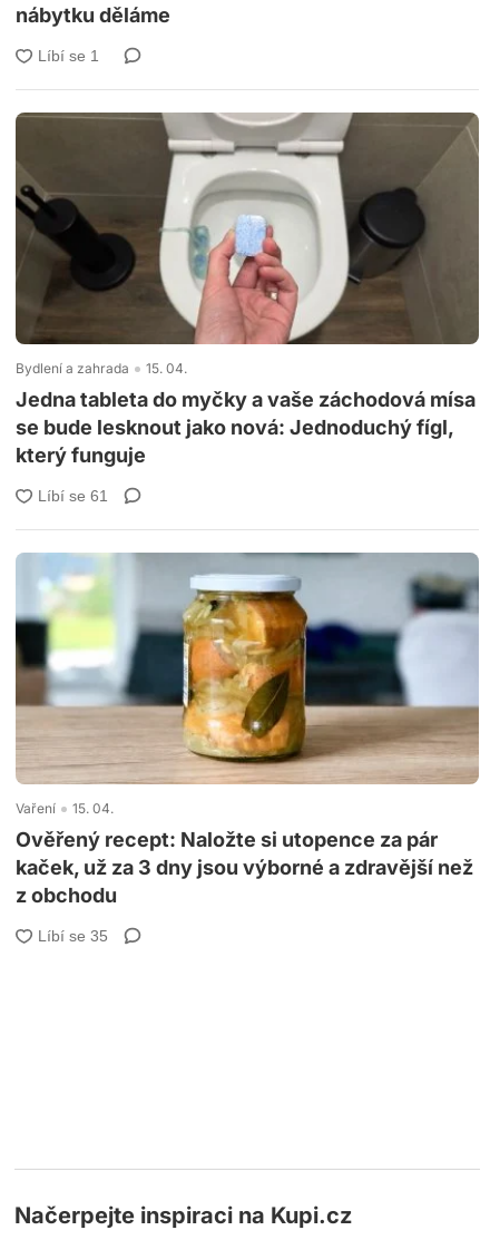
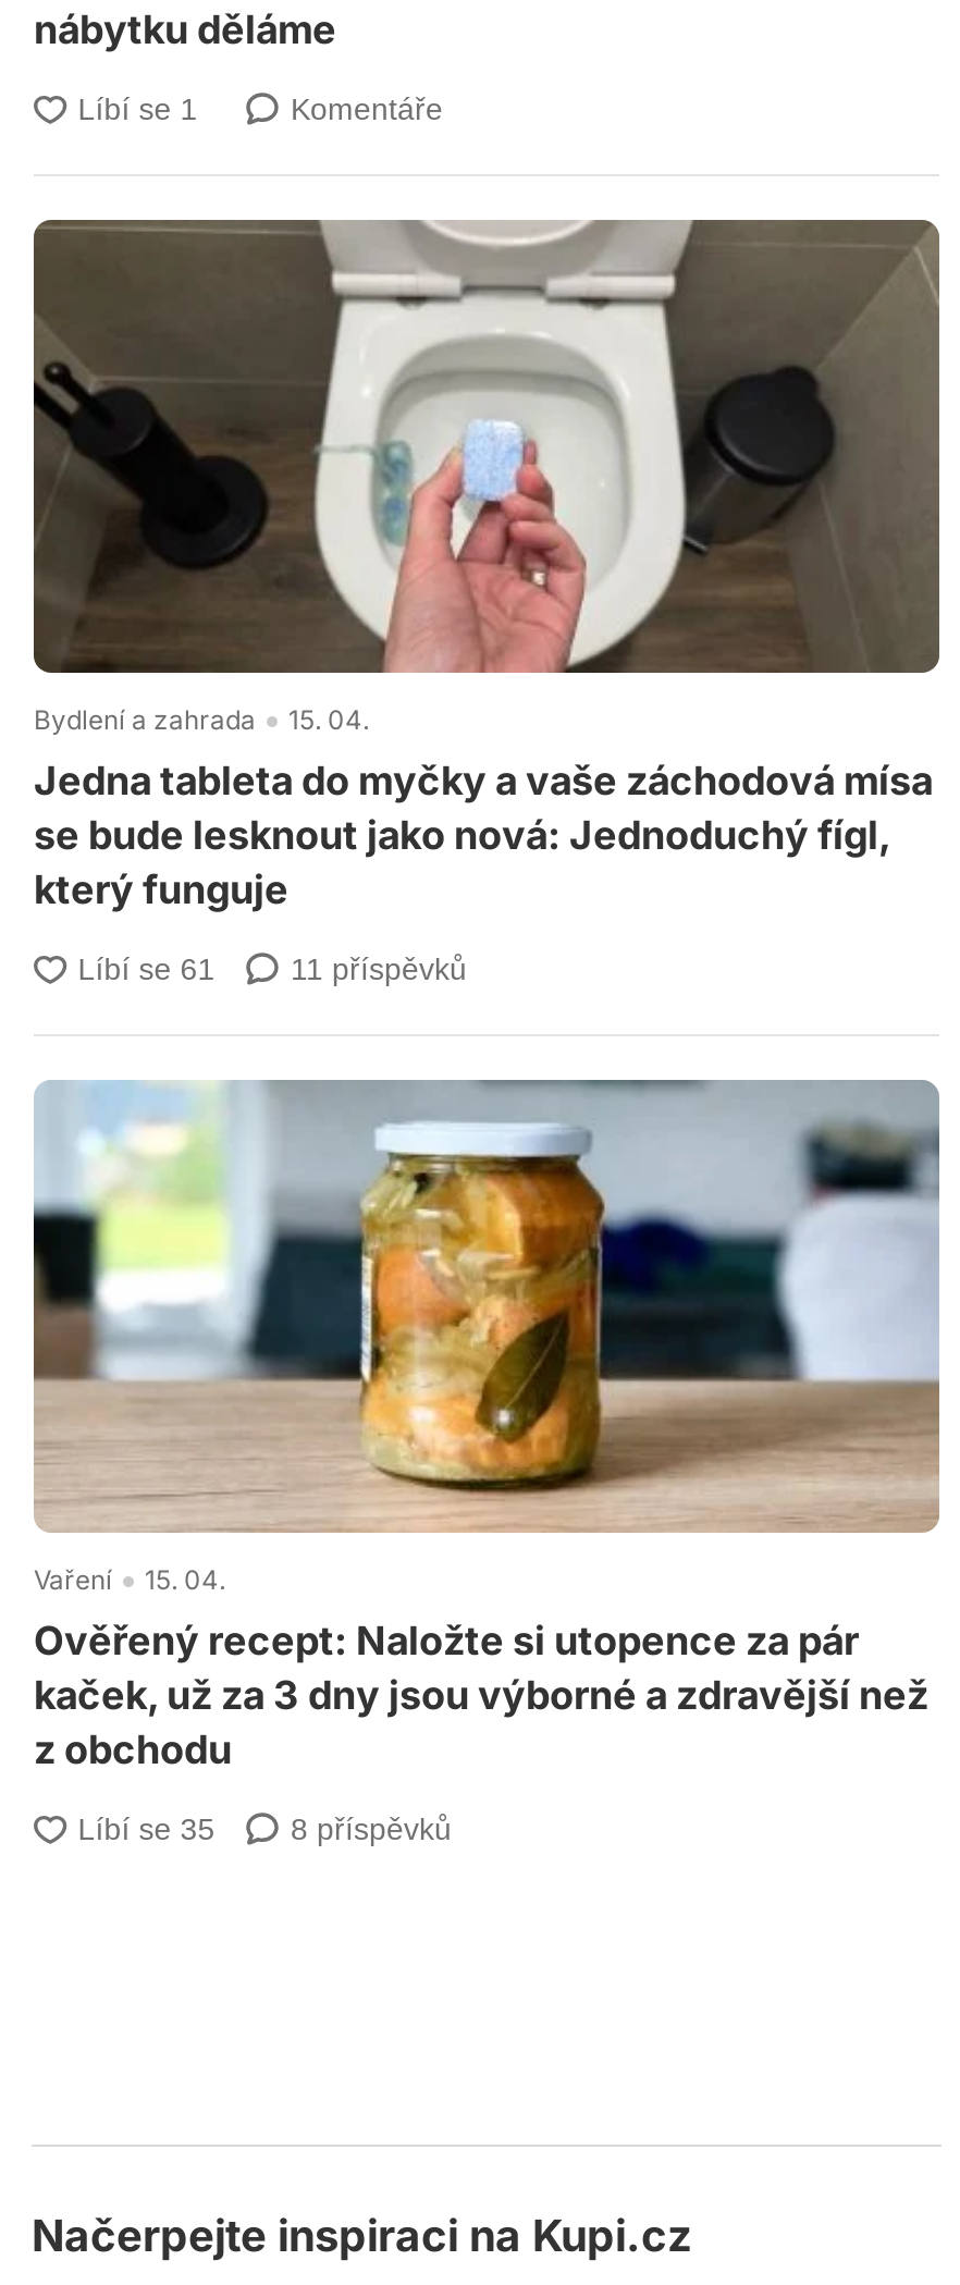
+ Komentáře

+ 11 příspěvků

+ 8 příspěvků
